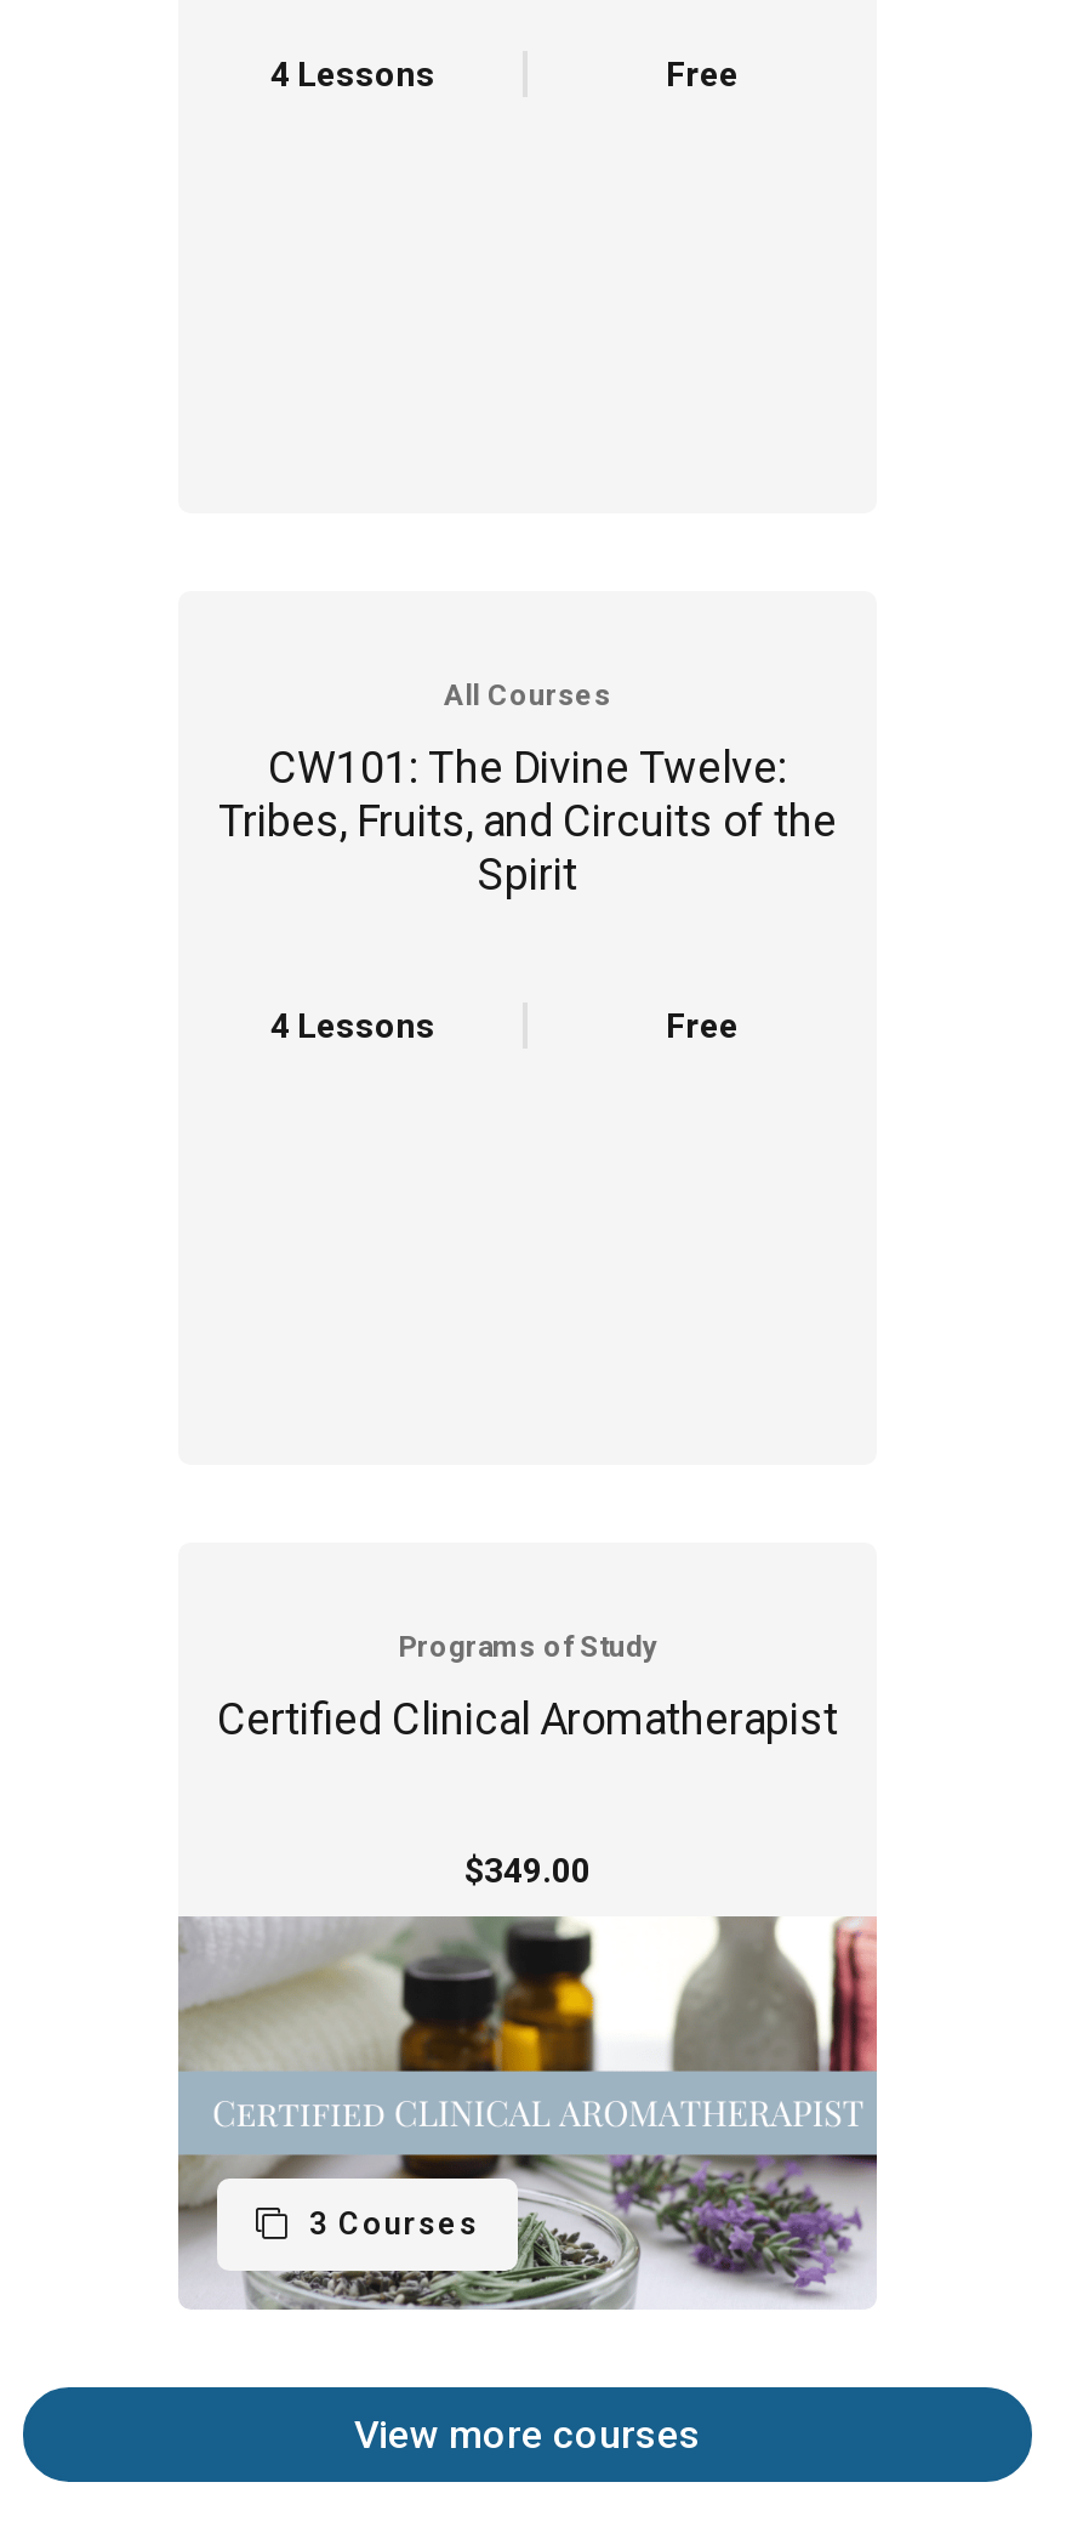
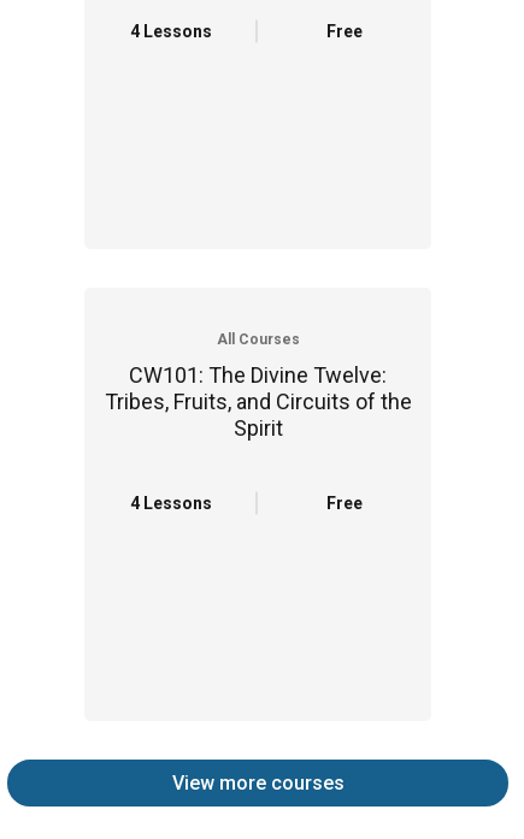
- Programs of Study
- Certified Clinical Aromatherapist
- $349.00

- [image]
- 3 Courses
